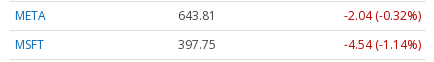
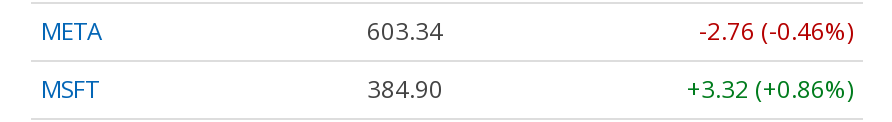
- 643.81
+ 603.34

- -2.04 (-0.32%)
+ -2.76 (-0.46%)

- 397.75
+ 384.90

- -4.54 (-1.14%)
+ +3.32 (+0.86%)
